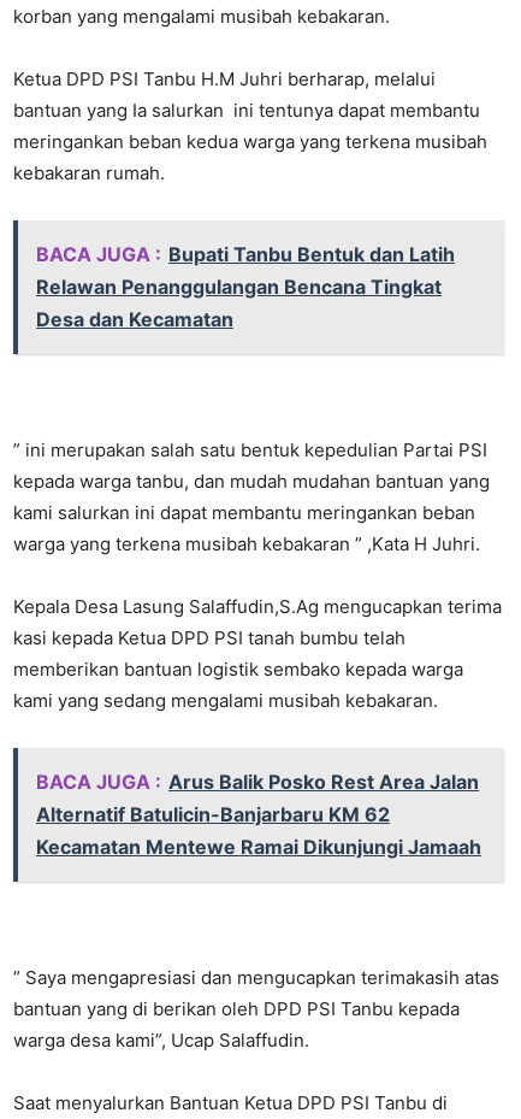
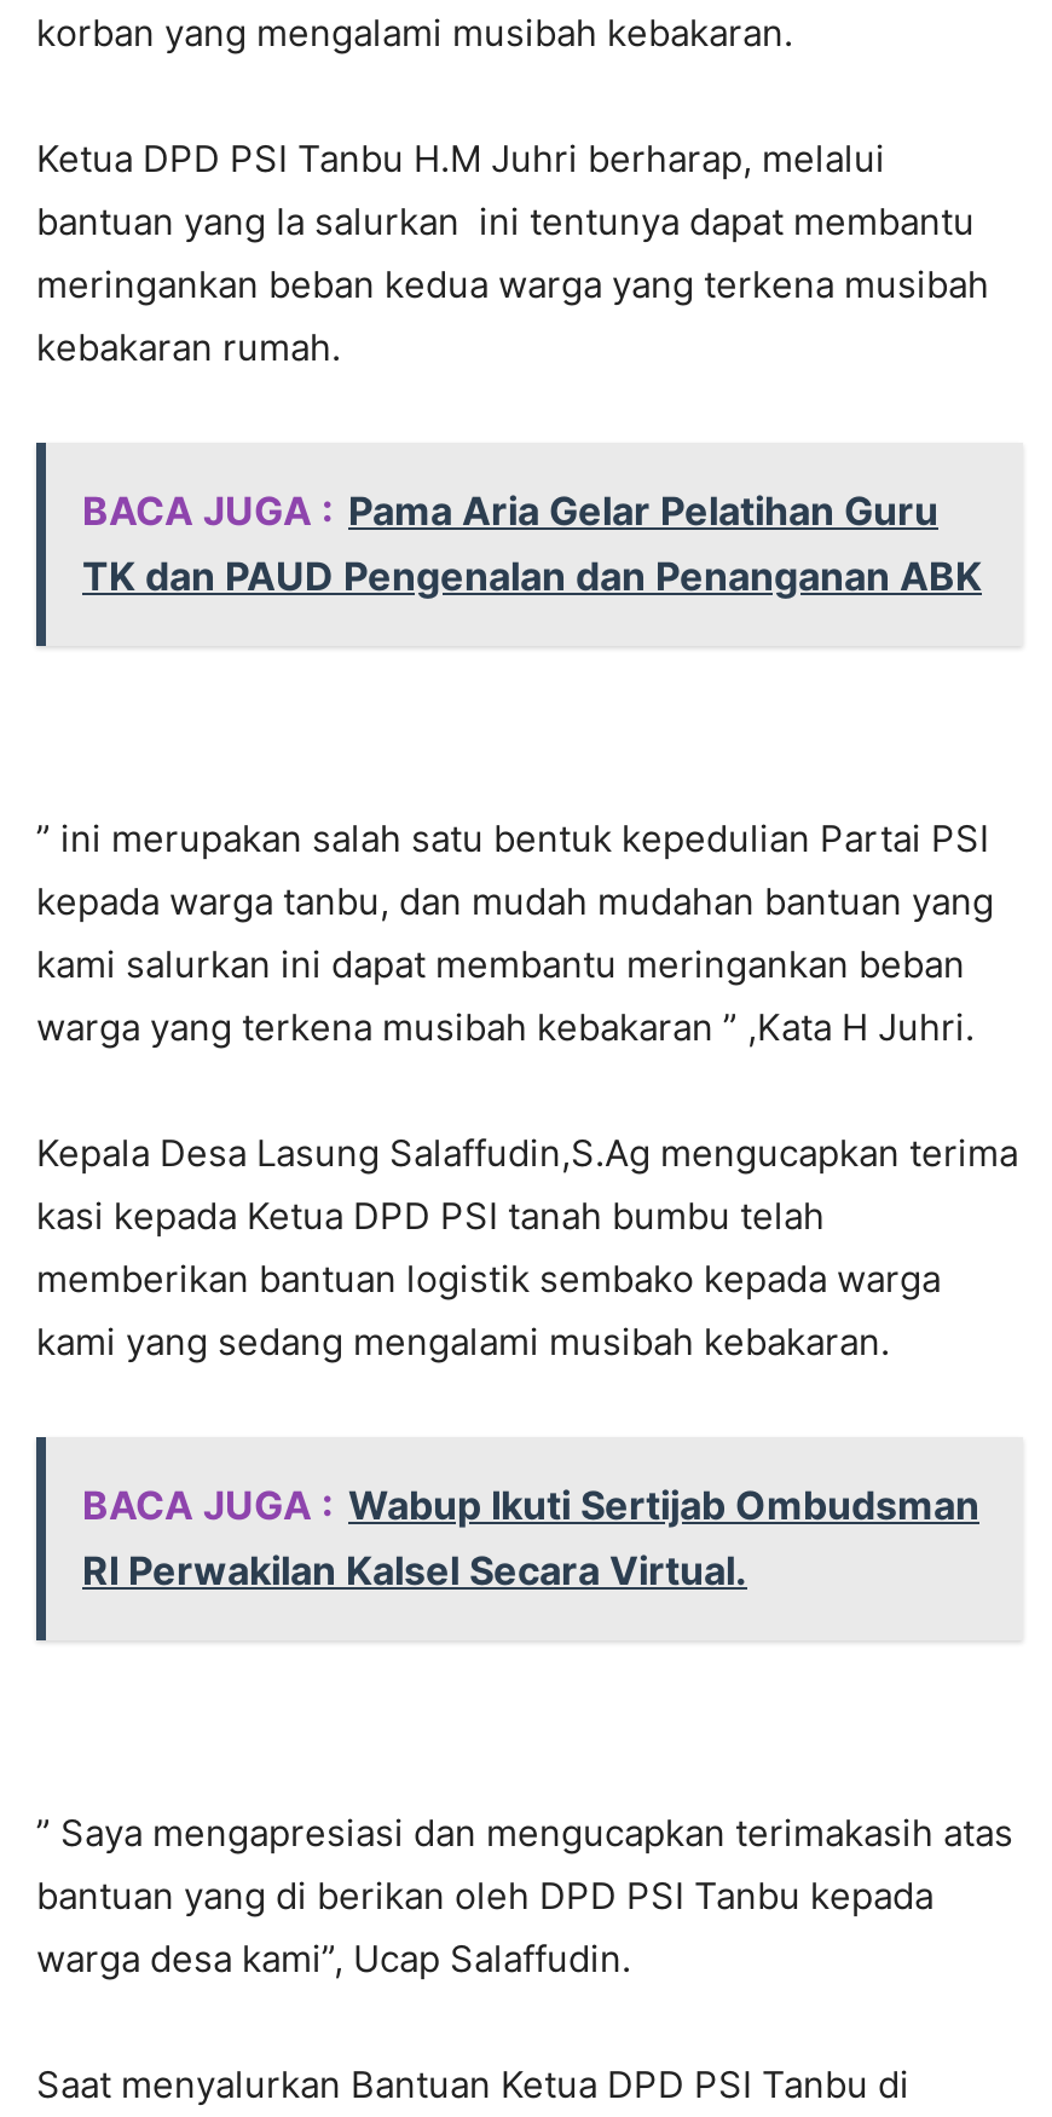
- BACA JUGA : Bupati Tanbu Bentuk dan Latih
- Relawan Penanggulangan Bencana Tingkat
- Desa dan Kecamatan
+ BACA JUGA : Pama Aria Gelar Pelatihan Guru
+ TK dan PAUD Pengenalan dan Penanganan ABK

- BACA JUGA : Arus Balik Posko Rest Area Jalan
- Alternatif Batulicin-Banjarbaru KM 62
- Kecamatan Mentewe Ramai Dikunjungi Jamaah
+ BACA JUGA : Wabup Ikuti Sertijab Ombudsman
+ RI Perwakilan Kalsel Secara Virtual.
